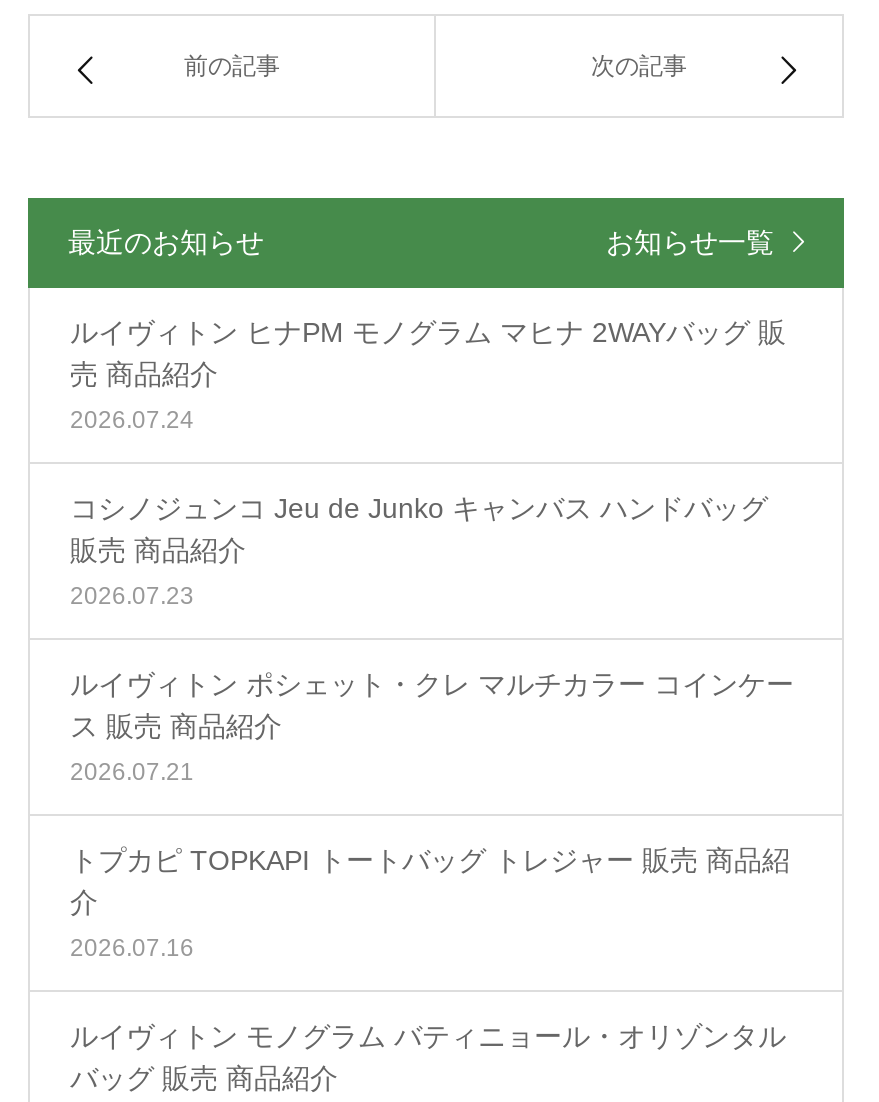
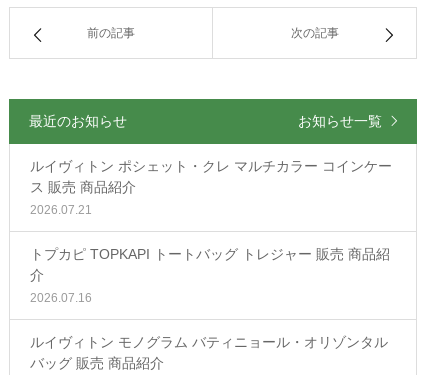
- ルイヴィトン ヒナPM モノグラム マヒナ 2WAYバッグ 販
- 売 商品紹介
- 2026.07.24
- コシノジュンコ Jeu de Junko キャンバス ハンドバッグ
- 販売 商品紹介
- 2026.07.23
